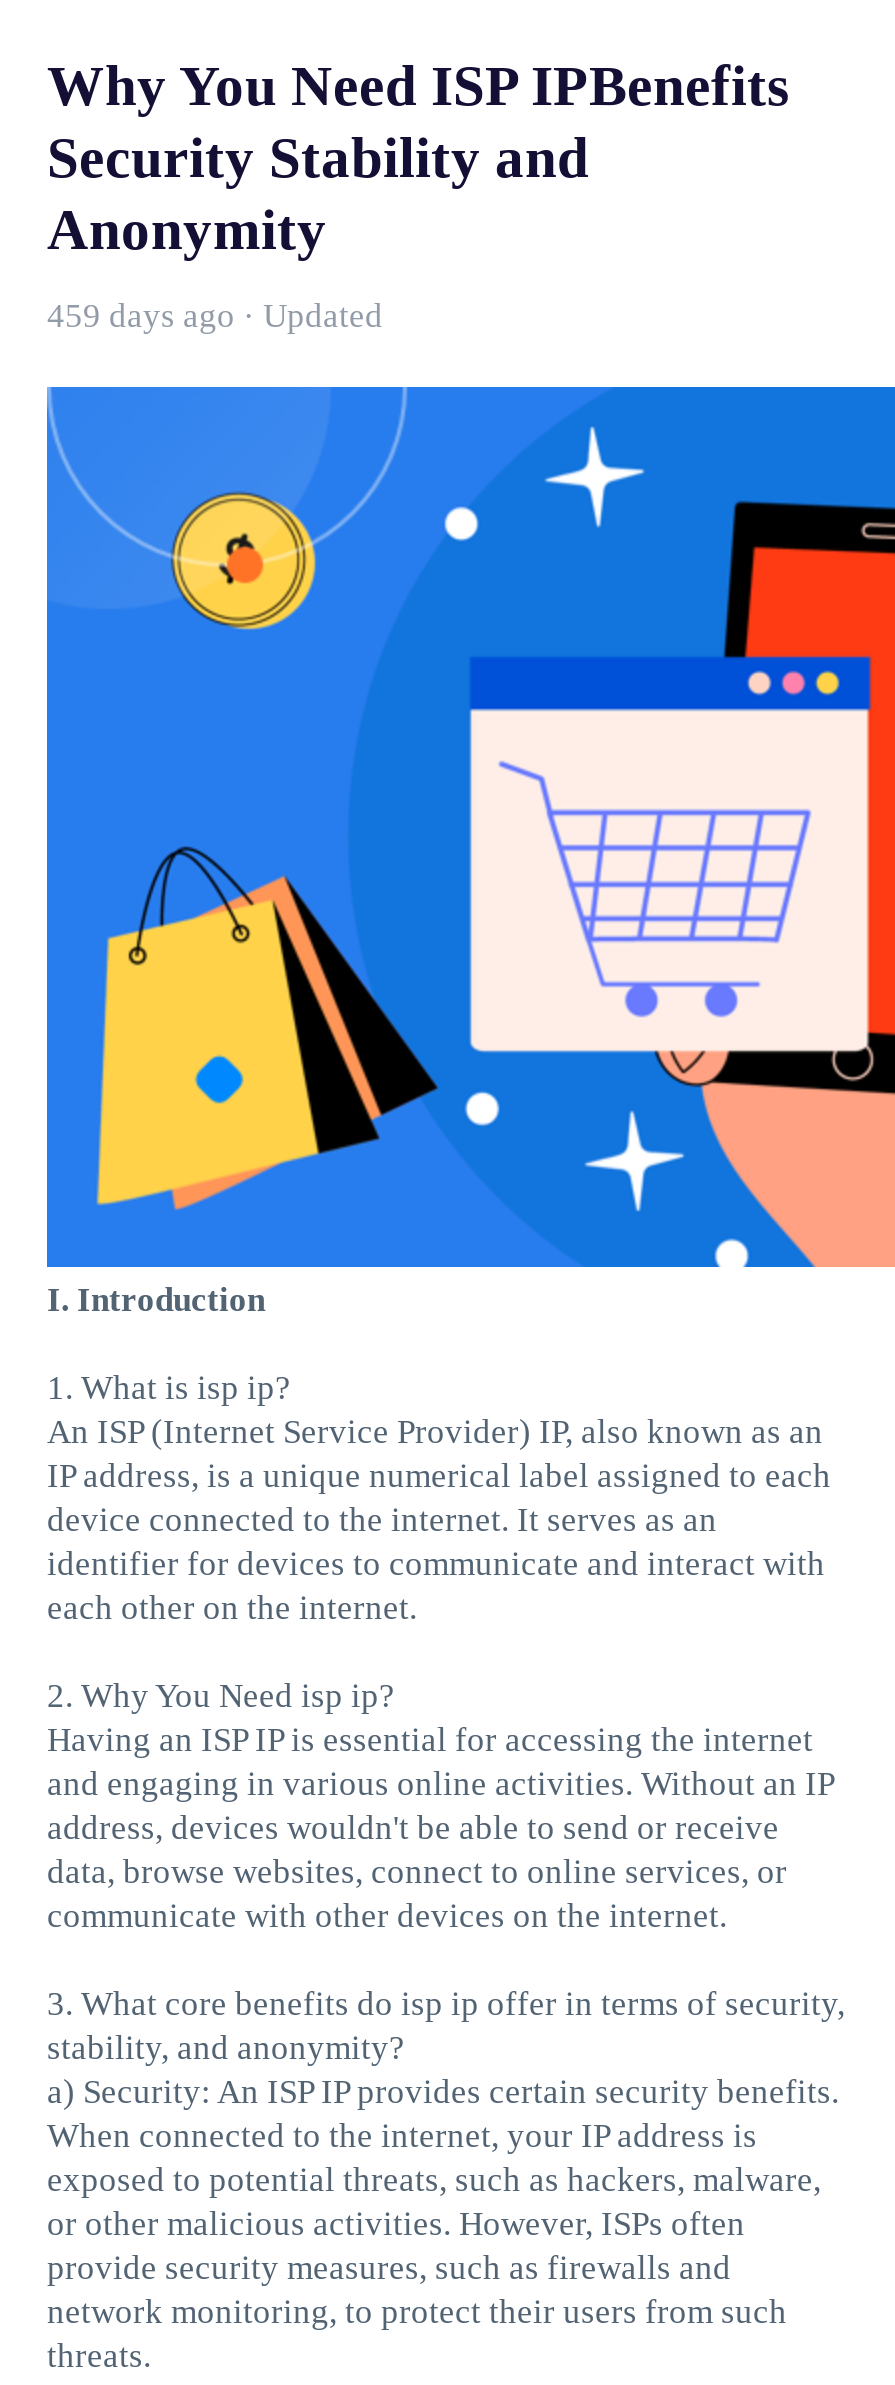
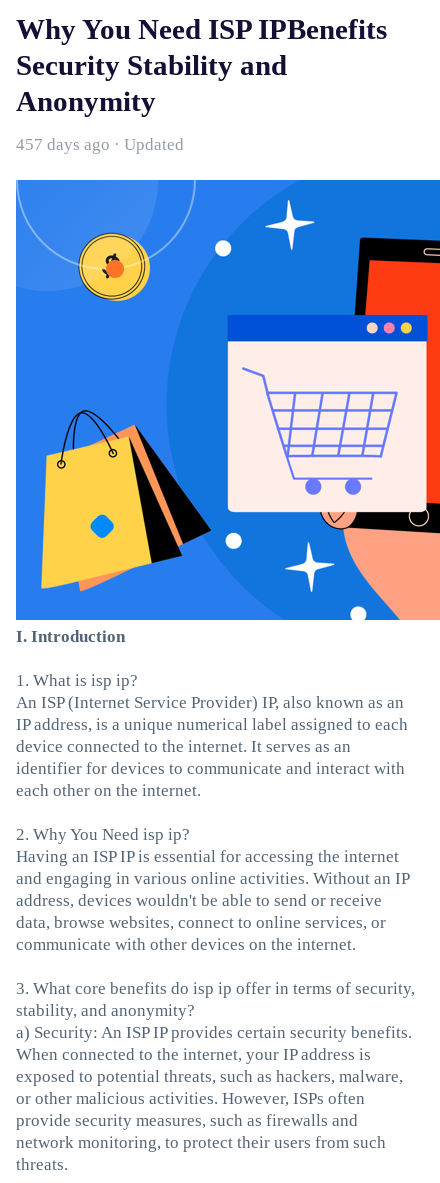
- 459 days ago · Updated
+ 457 days ago · Updated
